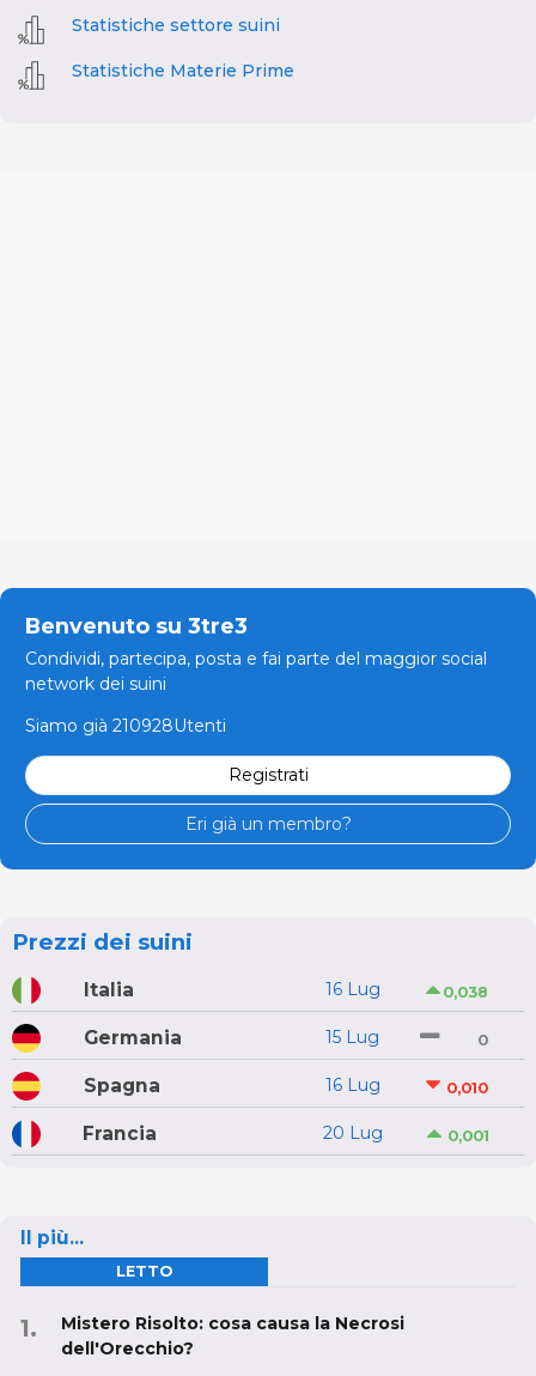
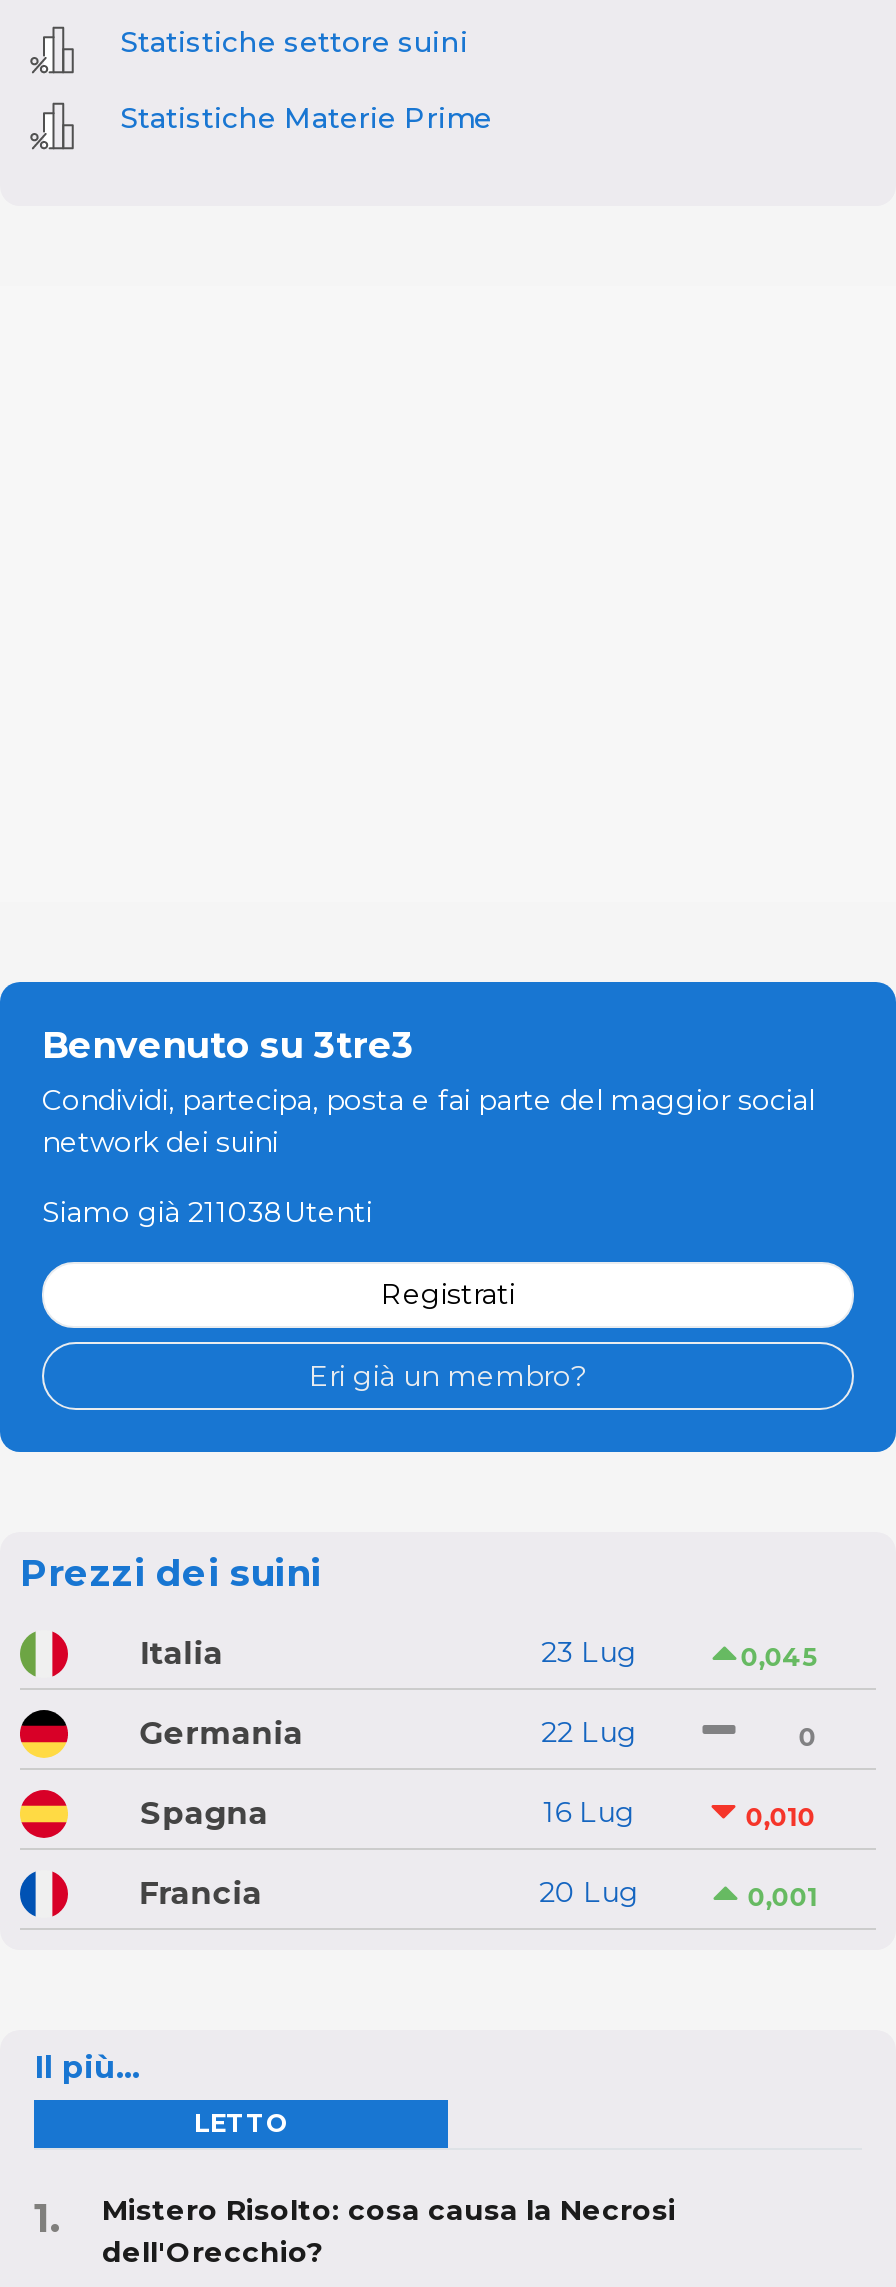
- Siamo già 210928Utenti
+ Siamo già 211038Utenti

- 16 Lug
+ 23 Lug

- 0,038
+ 0,045

- 15 Lug
+ 22 Lug
